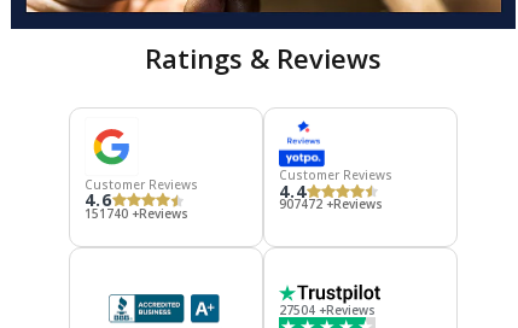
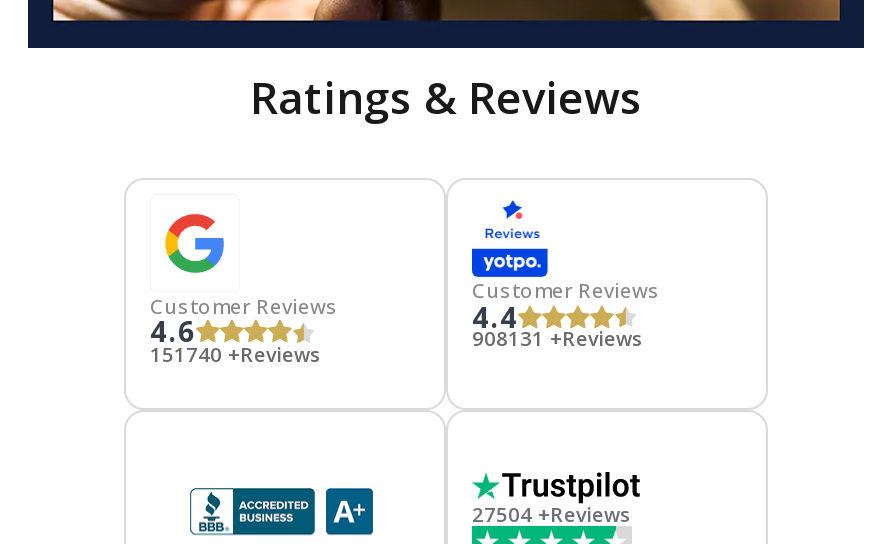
- 907472 +Reviews
+ 908131 +Reviews
